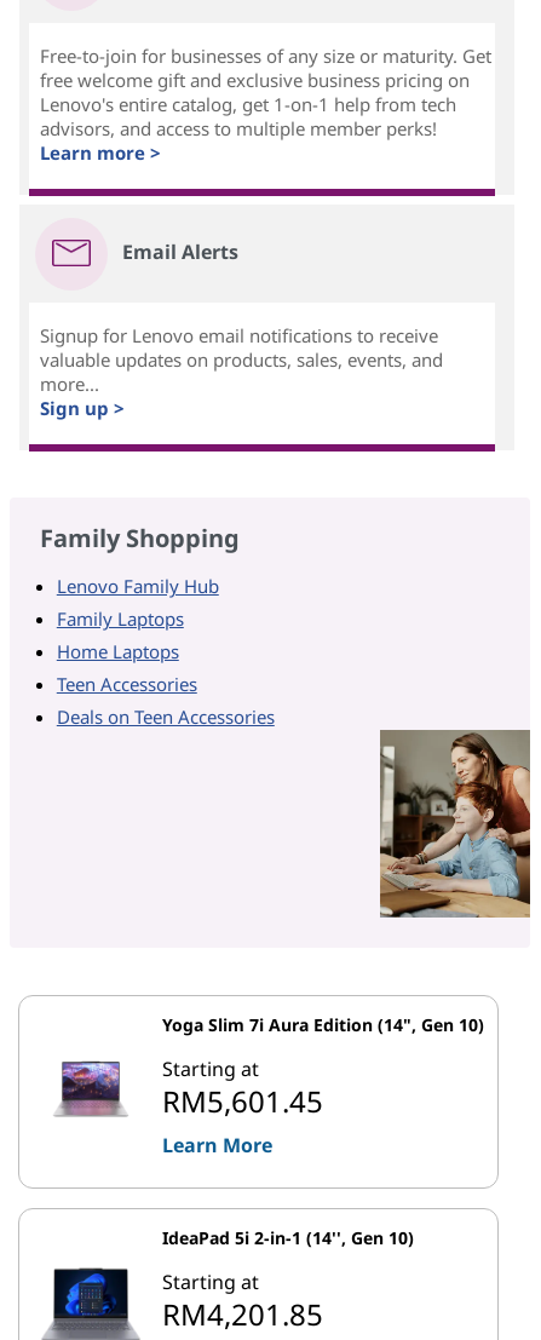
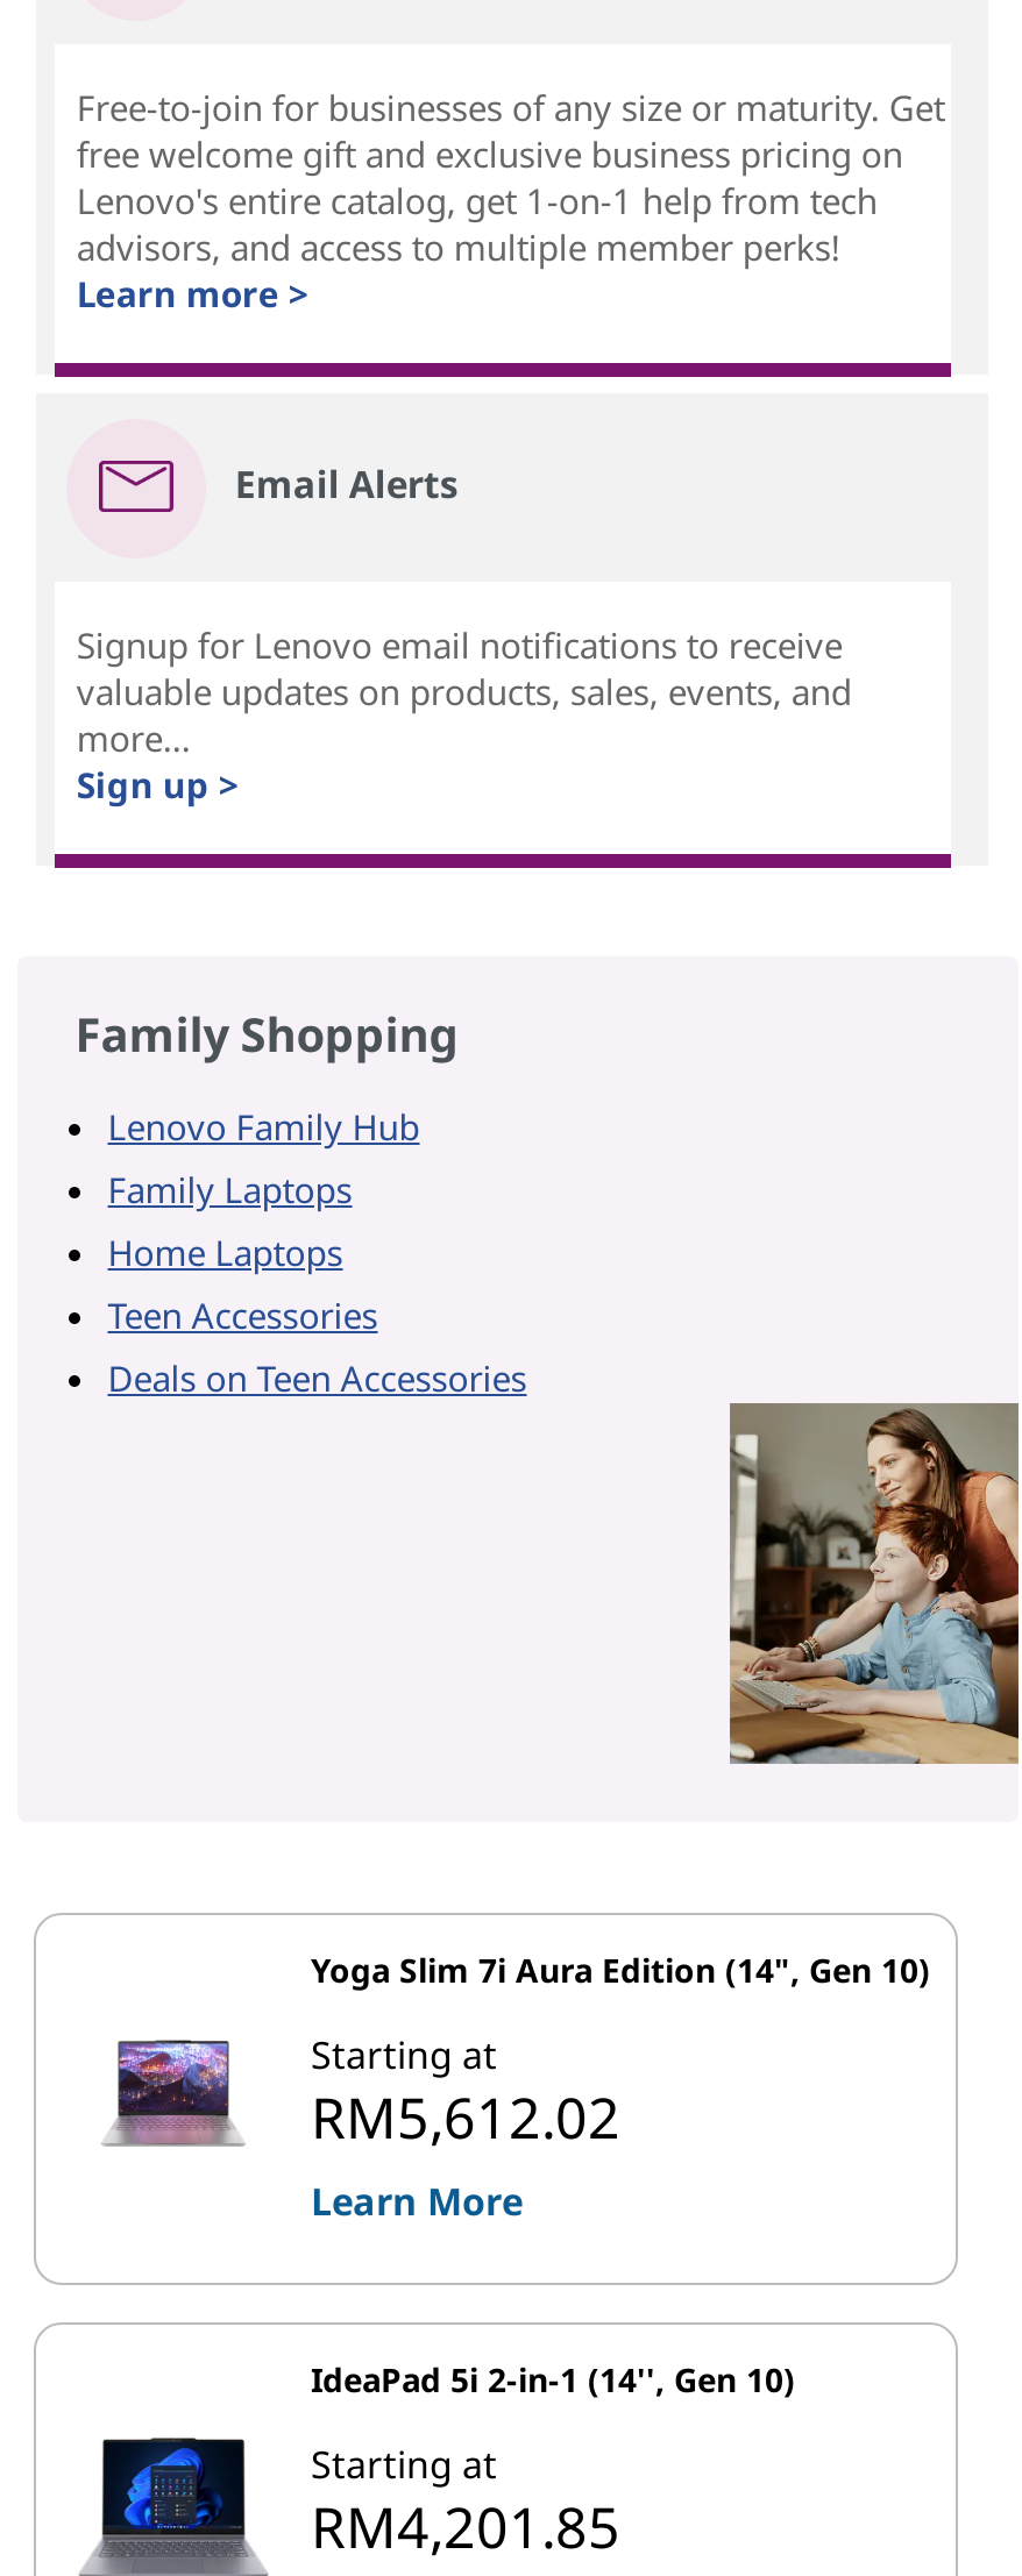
- RM5,601.45
+ RM5,612.02
